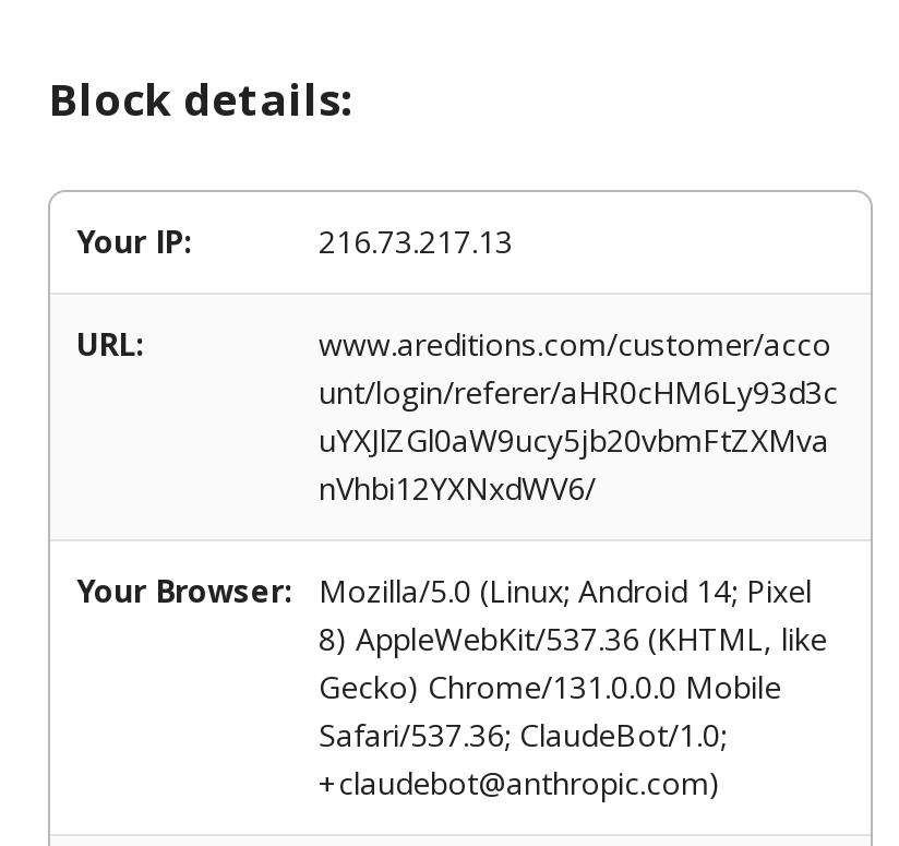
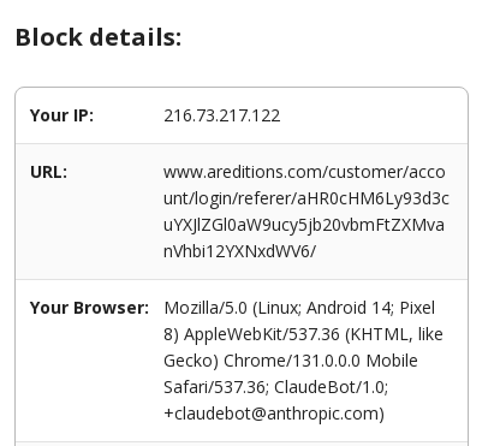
- 216.73.217.13
+ 216.73.217.122
